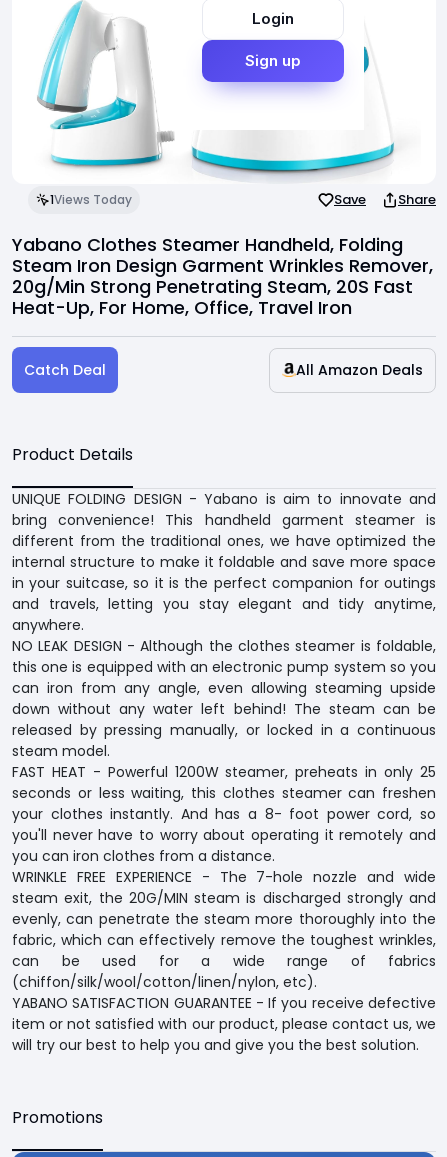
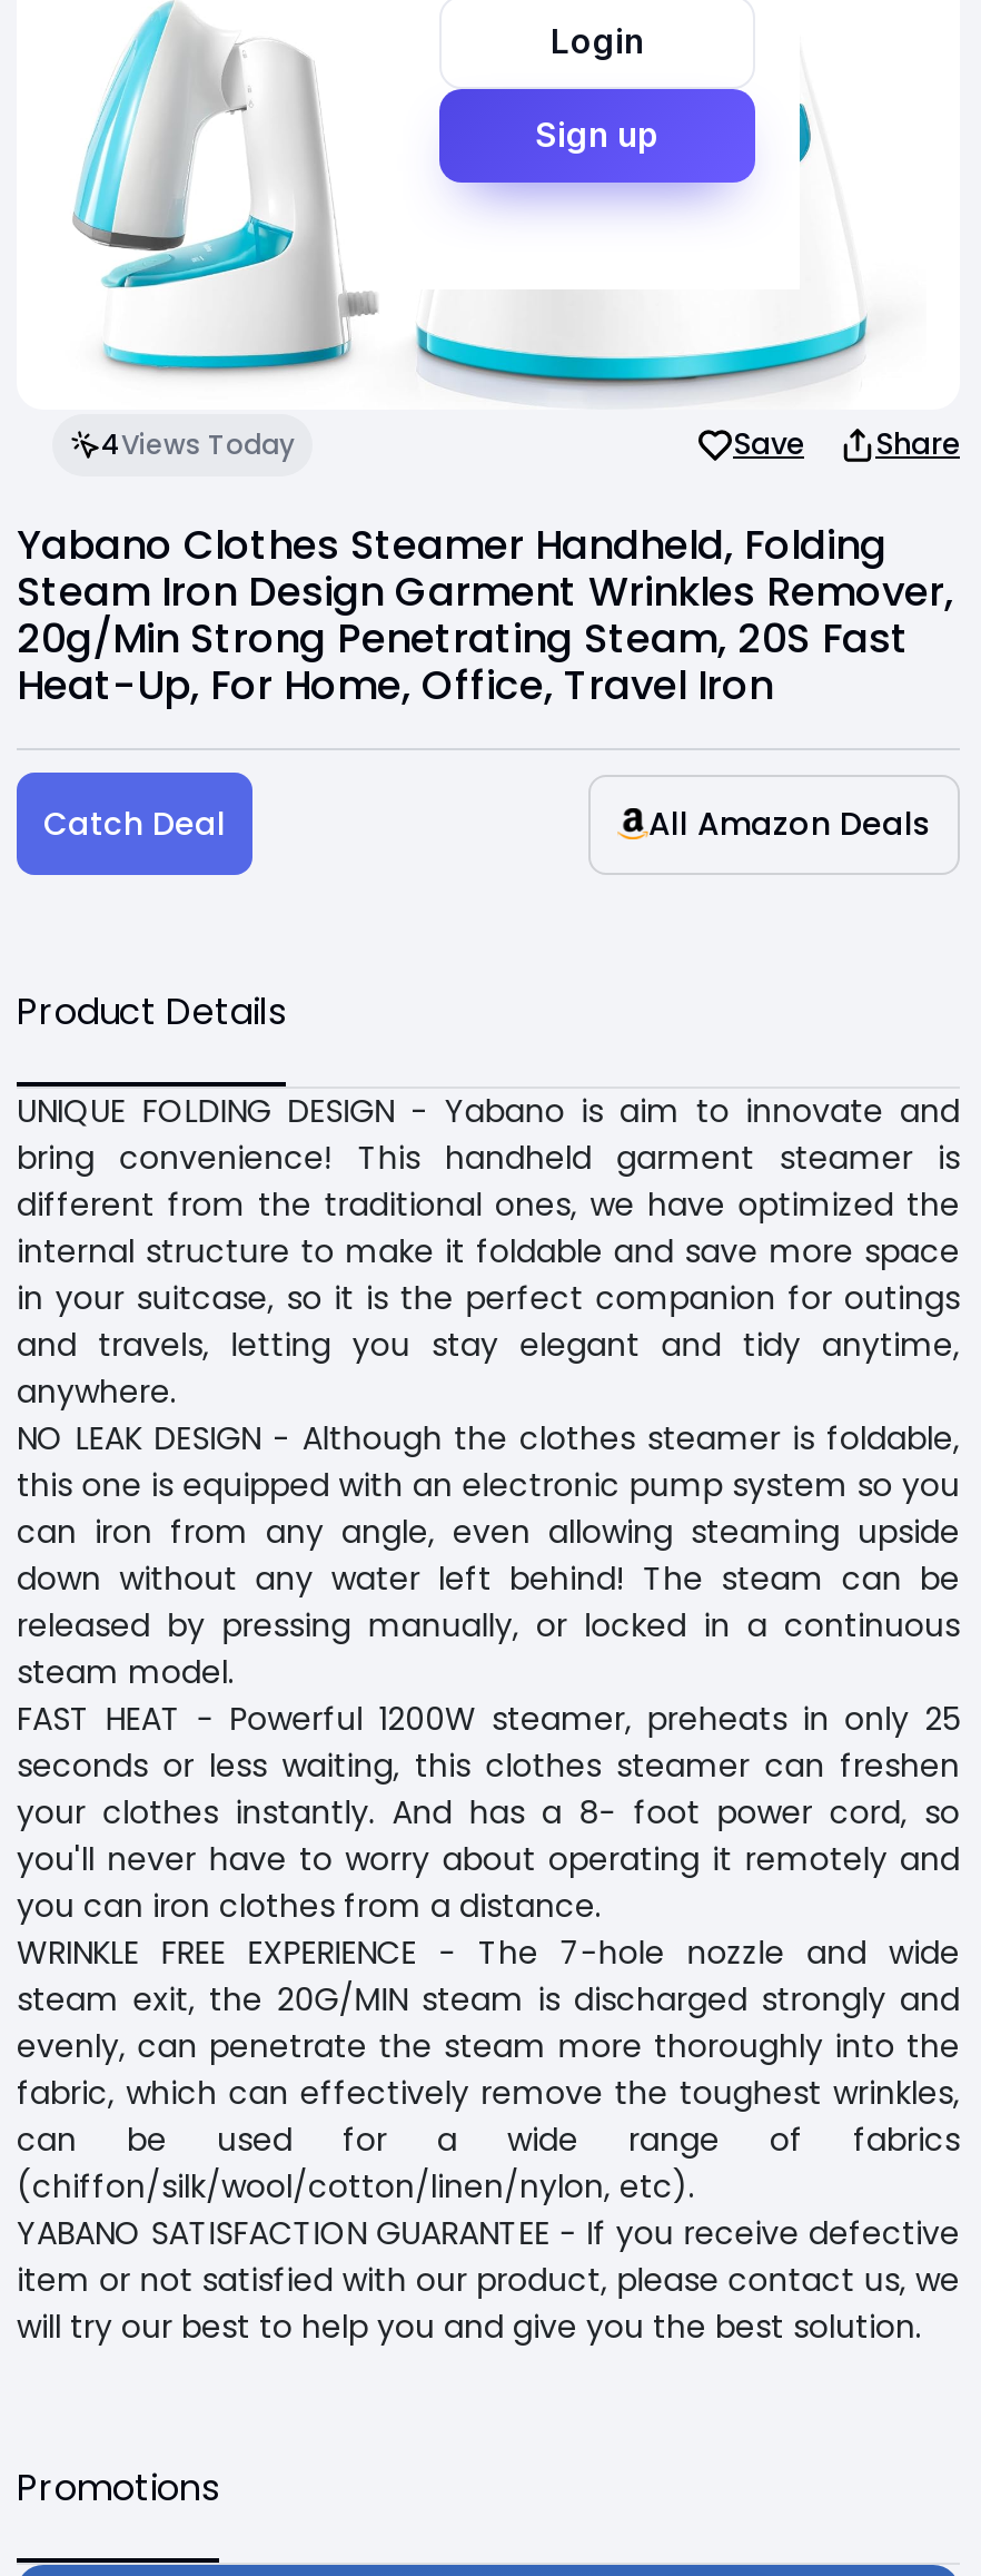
- 1Views Today
+ 4Views Today
